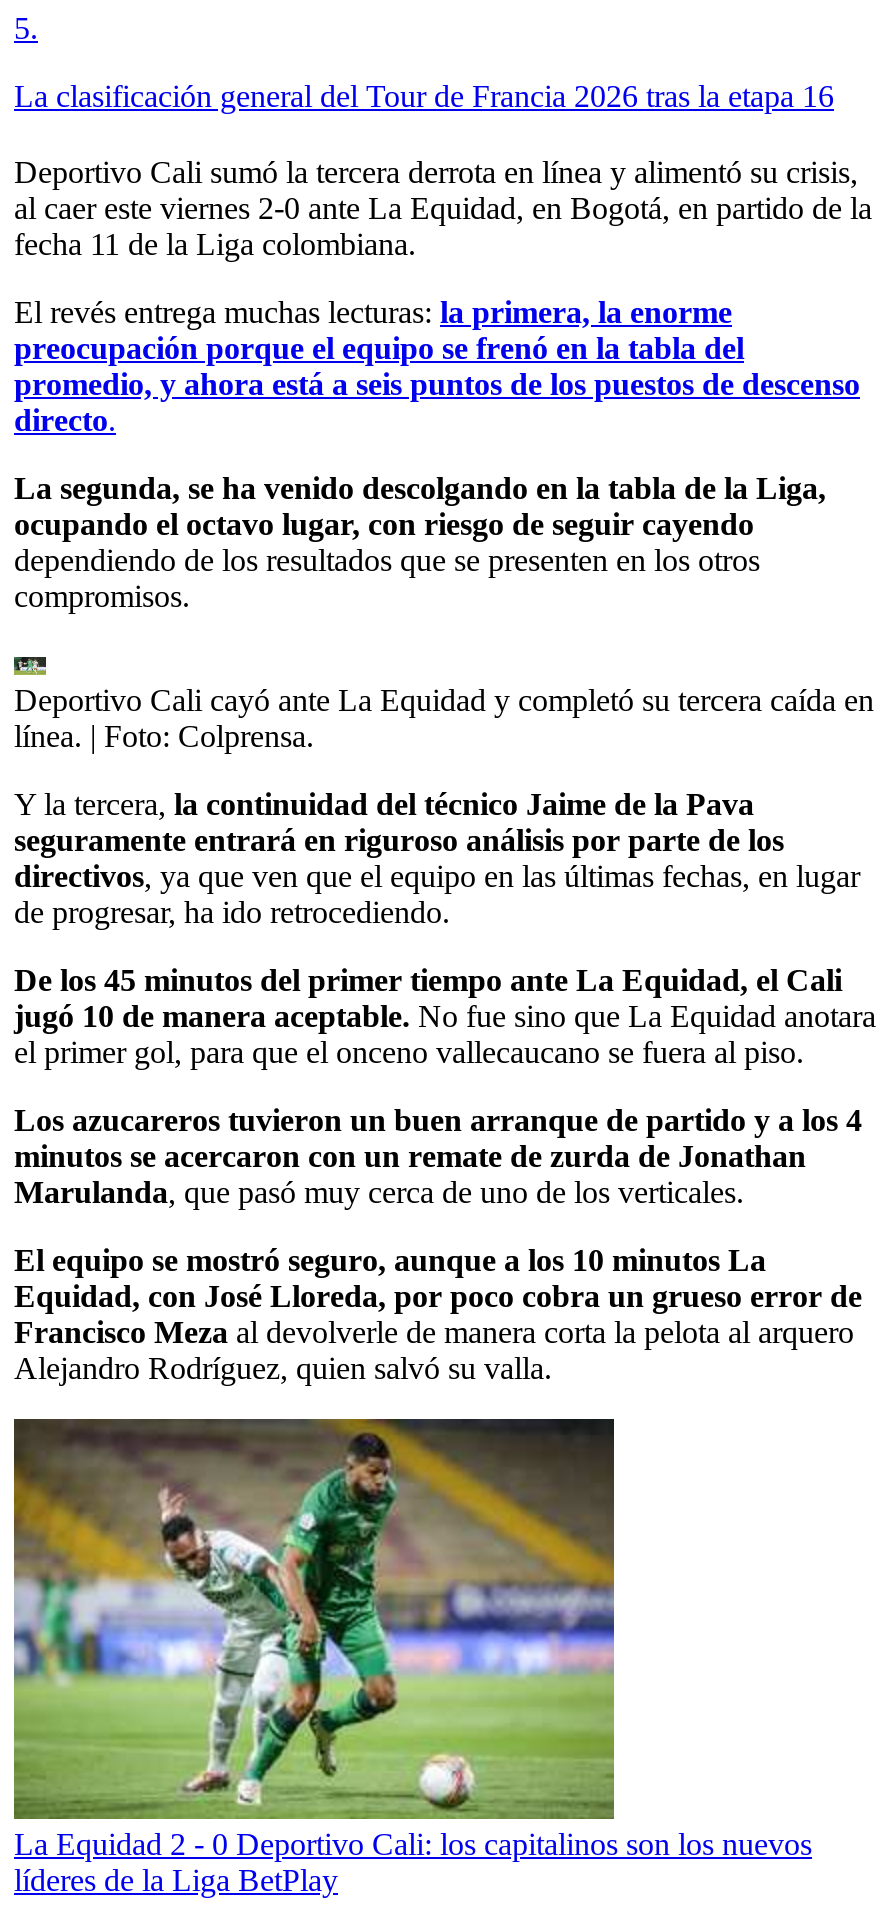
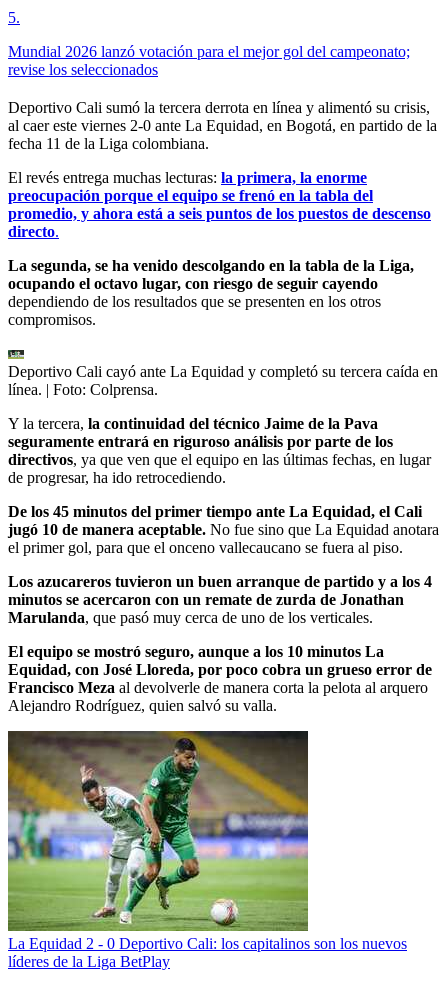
- La clasificación general del Tour de Francia 2026 tras la etapa 16
+ Mundial 2026 lanzó votación para el mejor gol del campeonato;
+ revise los seleccionados
